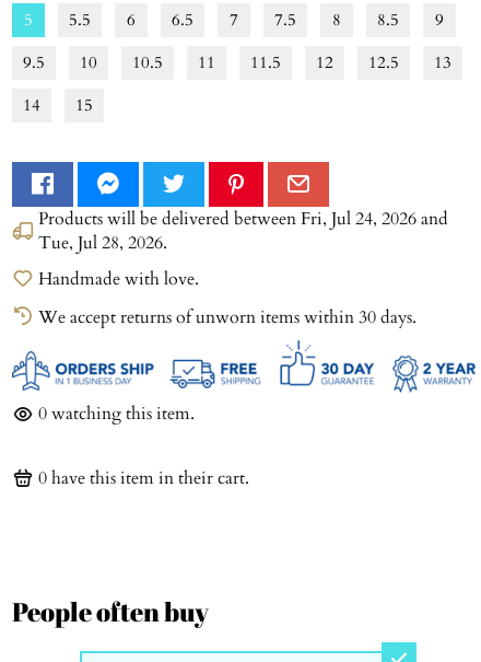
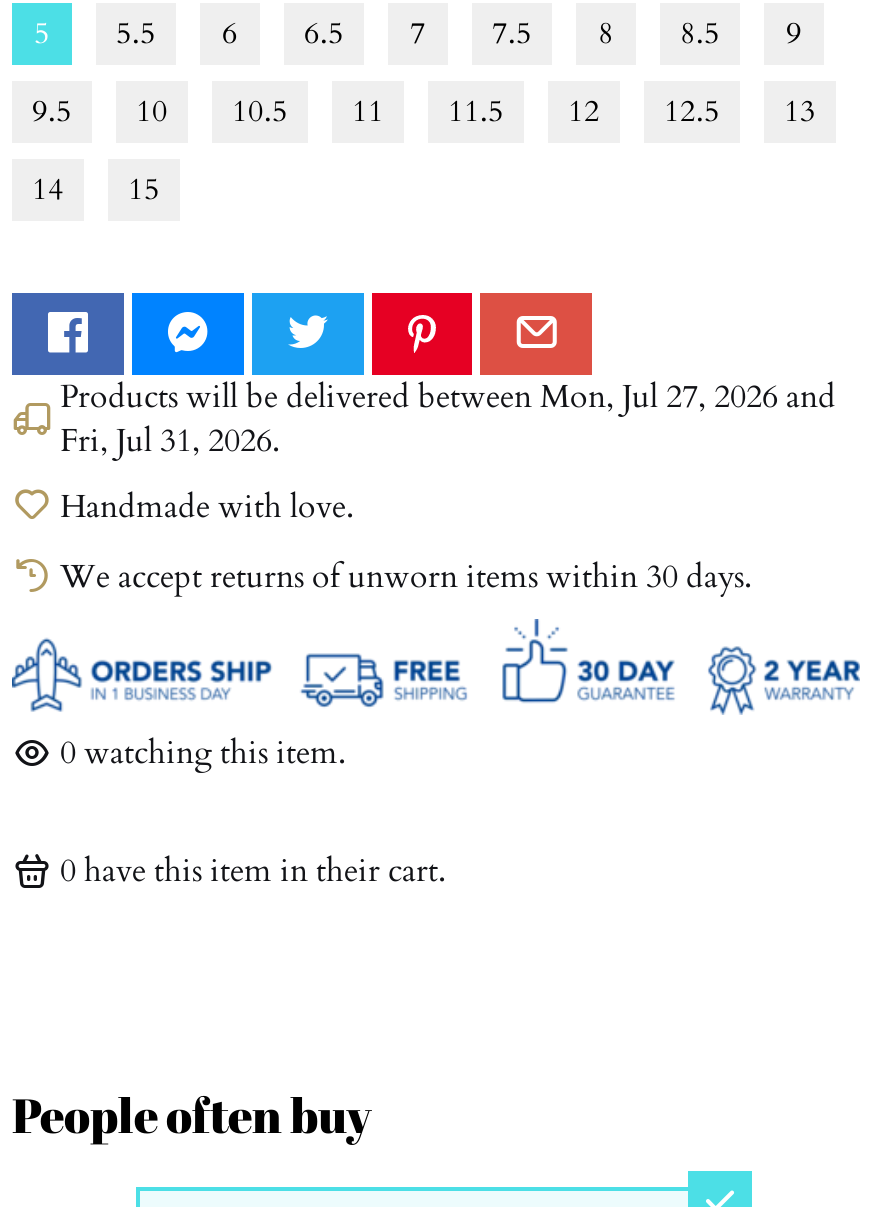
- Products will be delivered betweenFri, Jul 24, 2026 and
+ Products will be delivered betweenMon, Jul 27, 2026 and

- Tue, Jul 28, 2026.
+ Fri, Jul 31, 2026.
